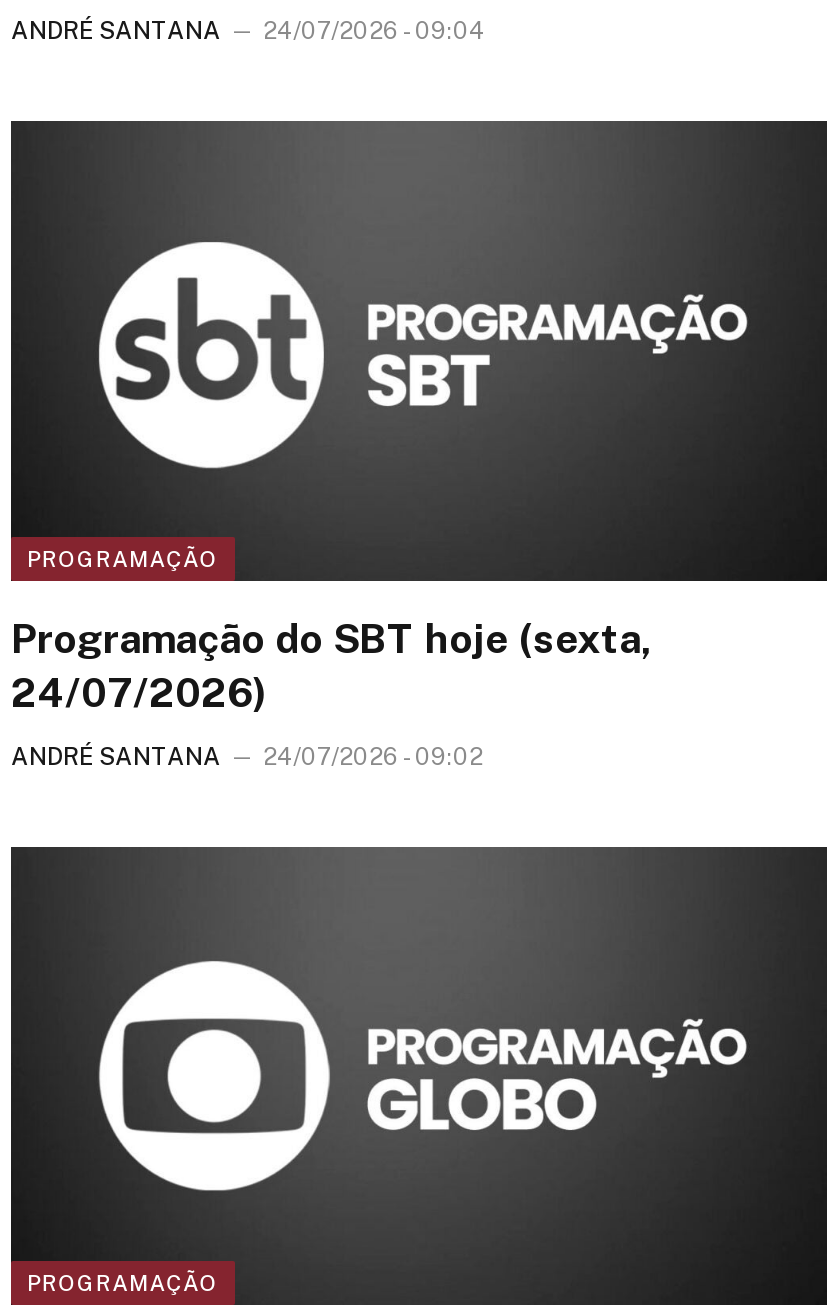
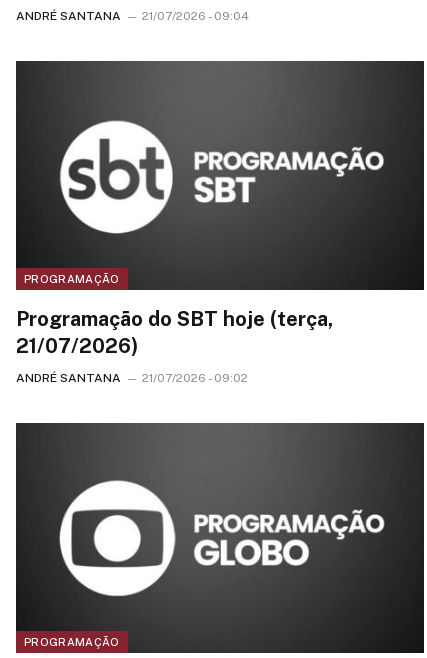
- ANDRÉ SANTANA 24/07/2026 - 09:04
+ ANDRÉ SANTANA 21/07/2026 - 09:04

- Programação do SBT hoje (sexta,
+ Programação do SBT hoje (terça,

- 24/07/2026)
+ 21/07/2026)

- ANDRÉ SANTANA 24/07/2026 - 09:02
+ ANDRÉ SANTANA 21/07/2026 - 09:02
